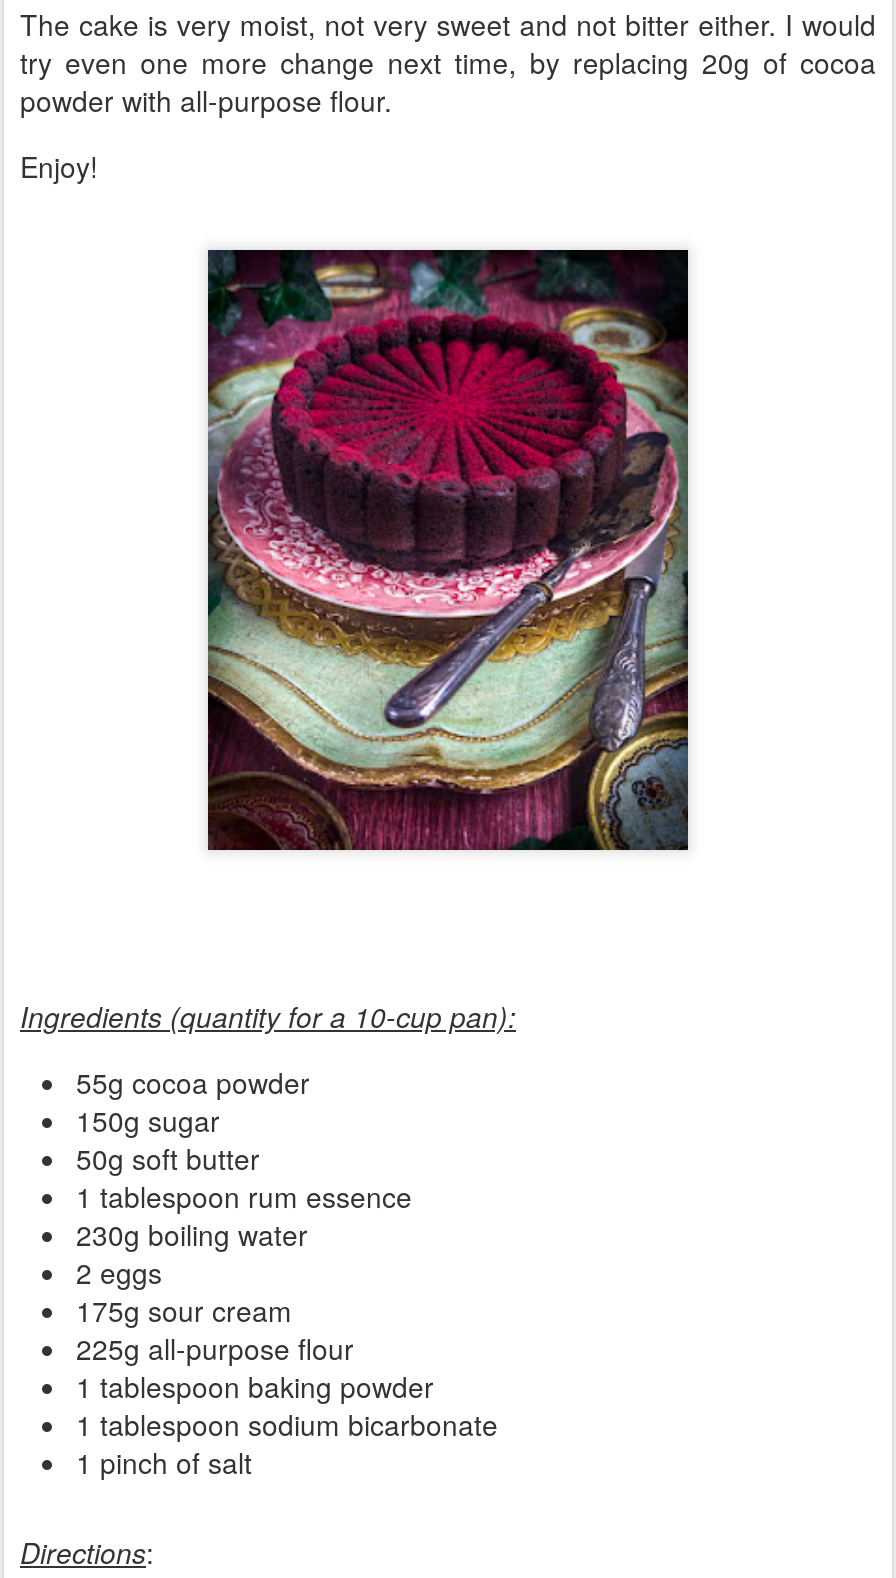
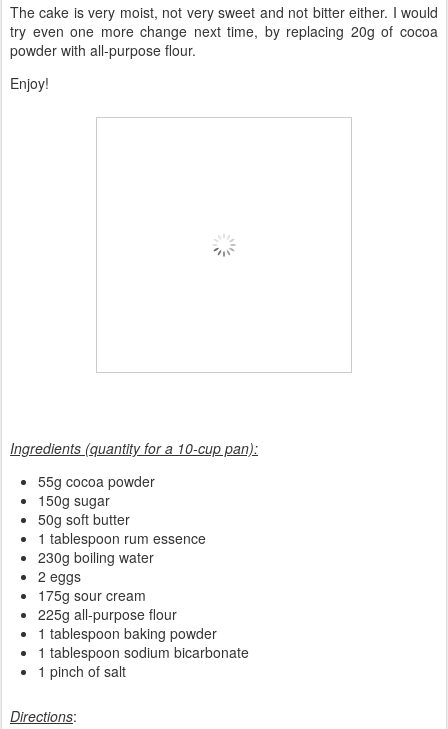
- [image]
